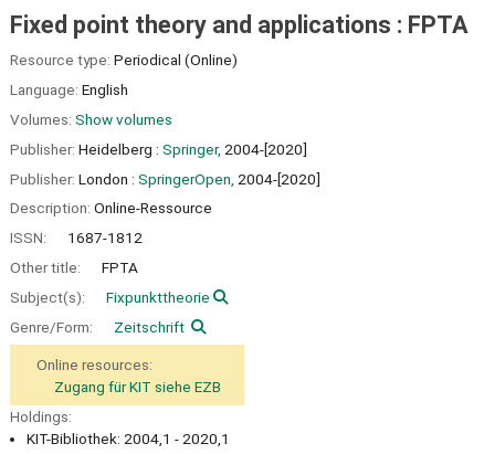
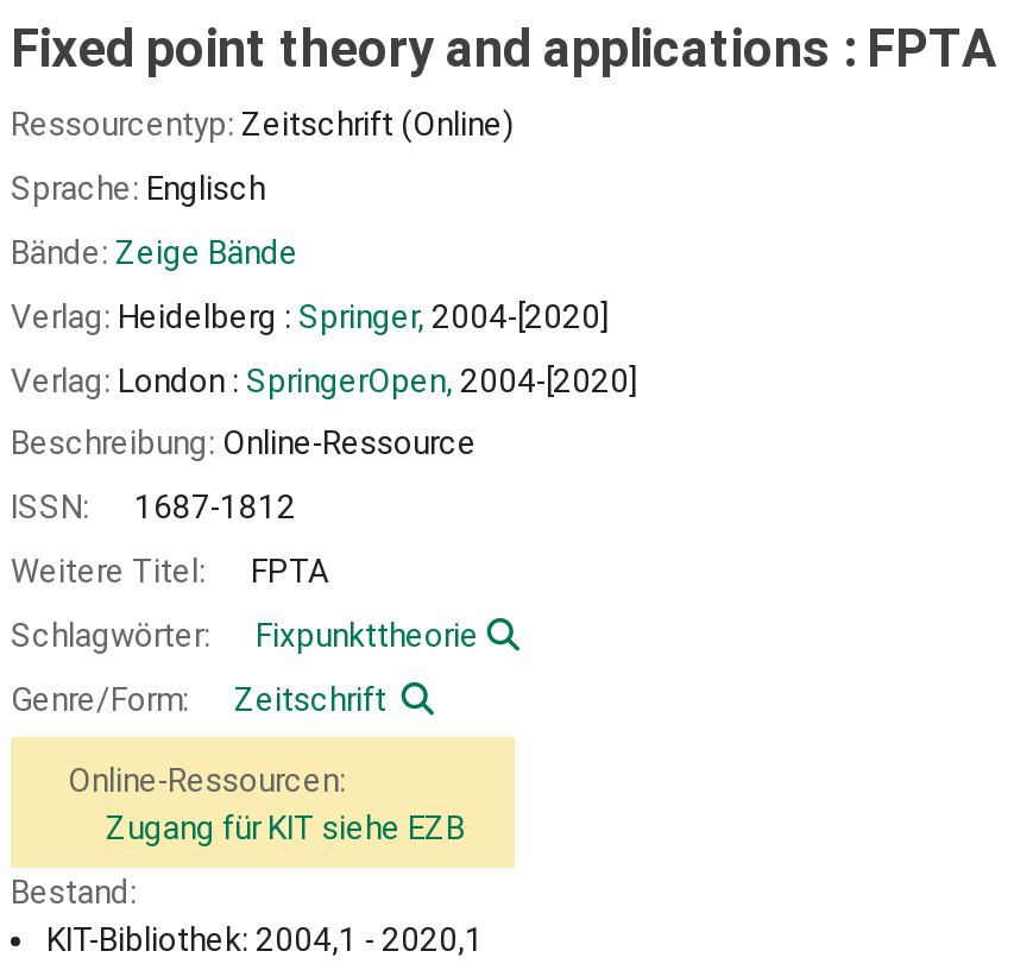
- Resource type: Periodical (Online)
+ Ressourcentyp: Zeitschrift (Online)

- Language: English
+ Sprache: Englisch

- Volumes: Show volumes
+ Bände: Zeige Bände

- Publisher: Heidelberg : Springer, 2004-[2020]
+ Verlag: Heidelberg : Springer, 2004-[2020]

- Publisher: London : SpringerOpen, 2004-[2020]
+ Verlag: London : SpringerOpen, 2004-[2020]

- Description: Online-Ressource
+ Beschreibung: Online-Ressource

- Other title:
+ Weitere Titel:

- Subject(s):
+ Schlagwörter:

- Online resources:
+ Online-Ressourcen:

- Holdings:
+ Bestand:
